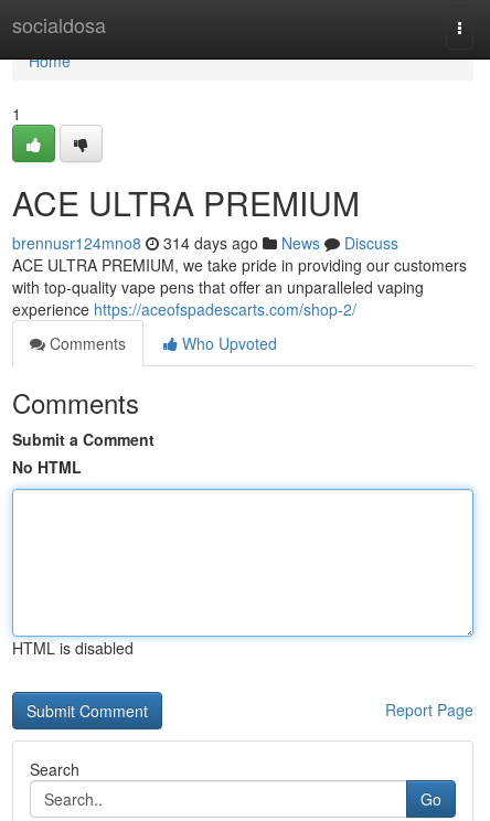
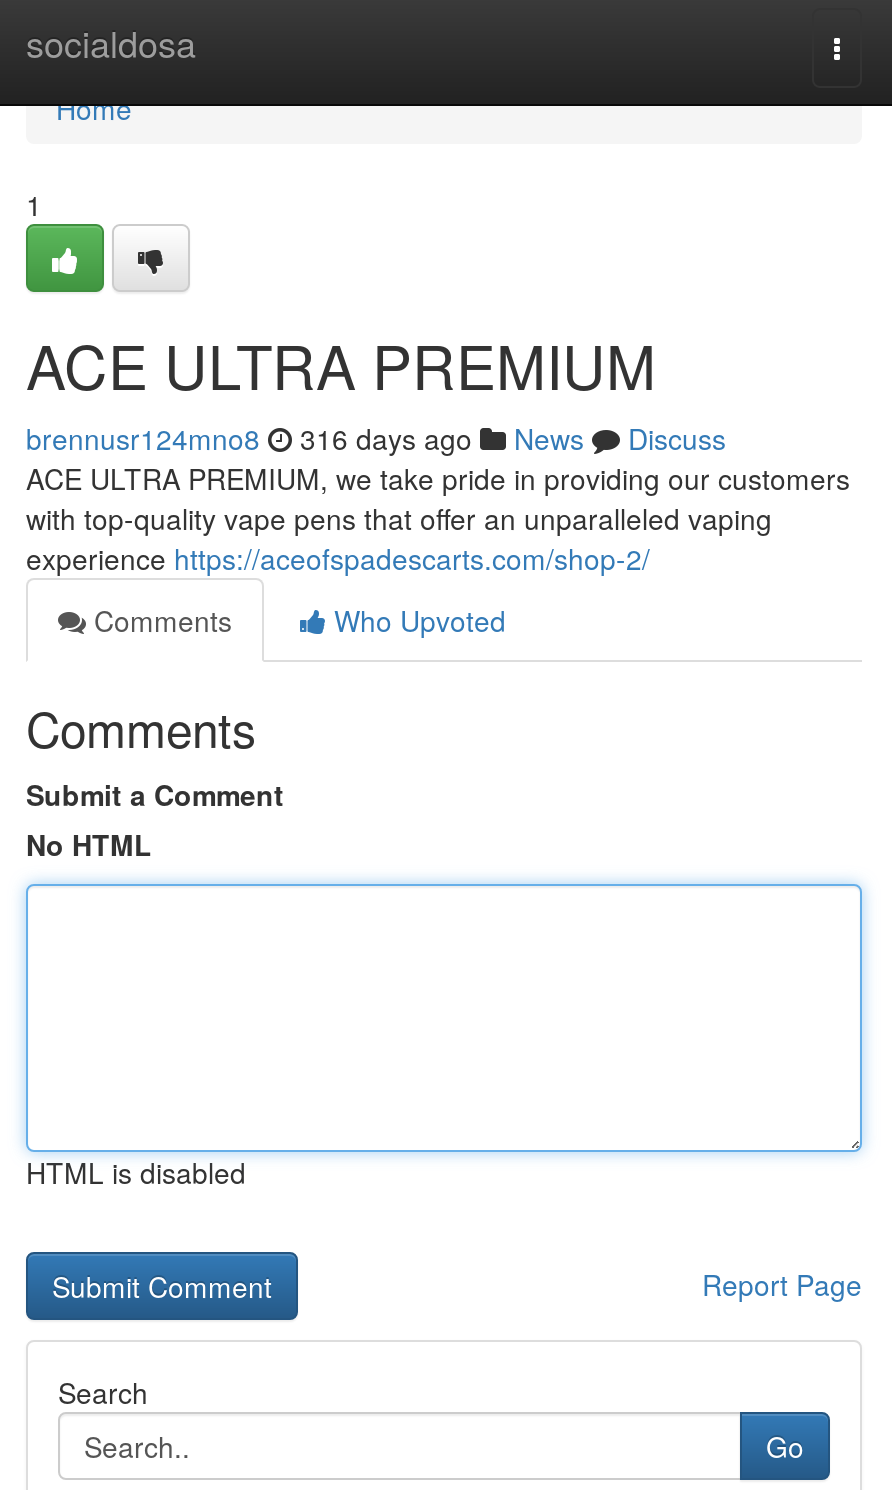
- brennusr124mno8 314 days ago News Discuss
+ brennusr124mno8 316 days ago News Discuss
